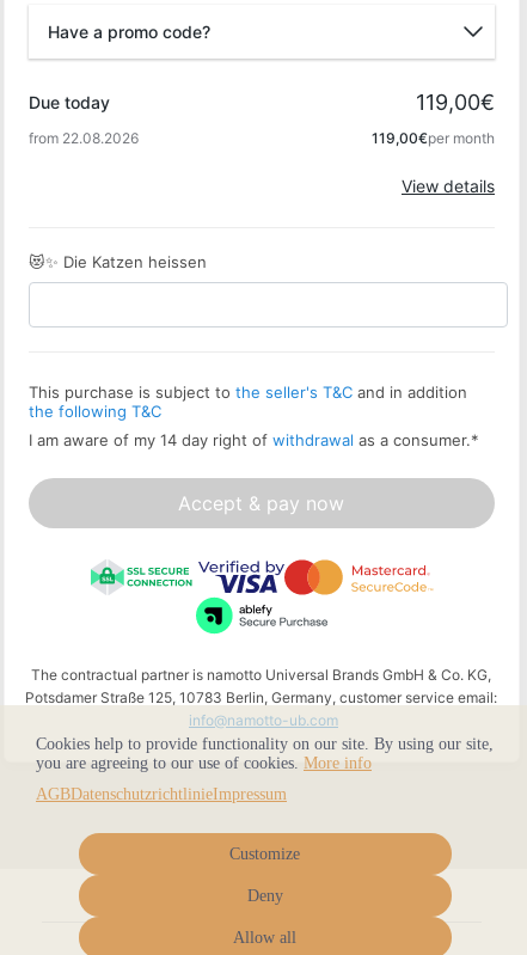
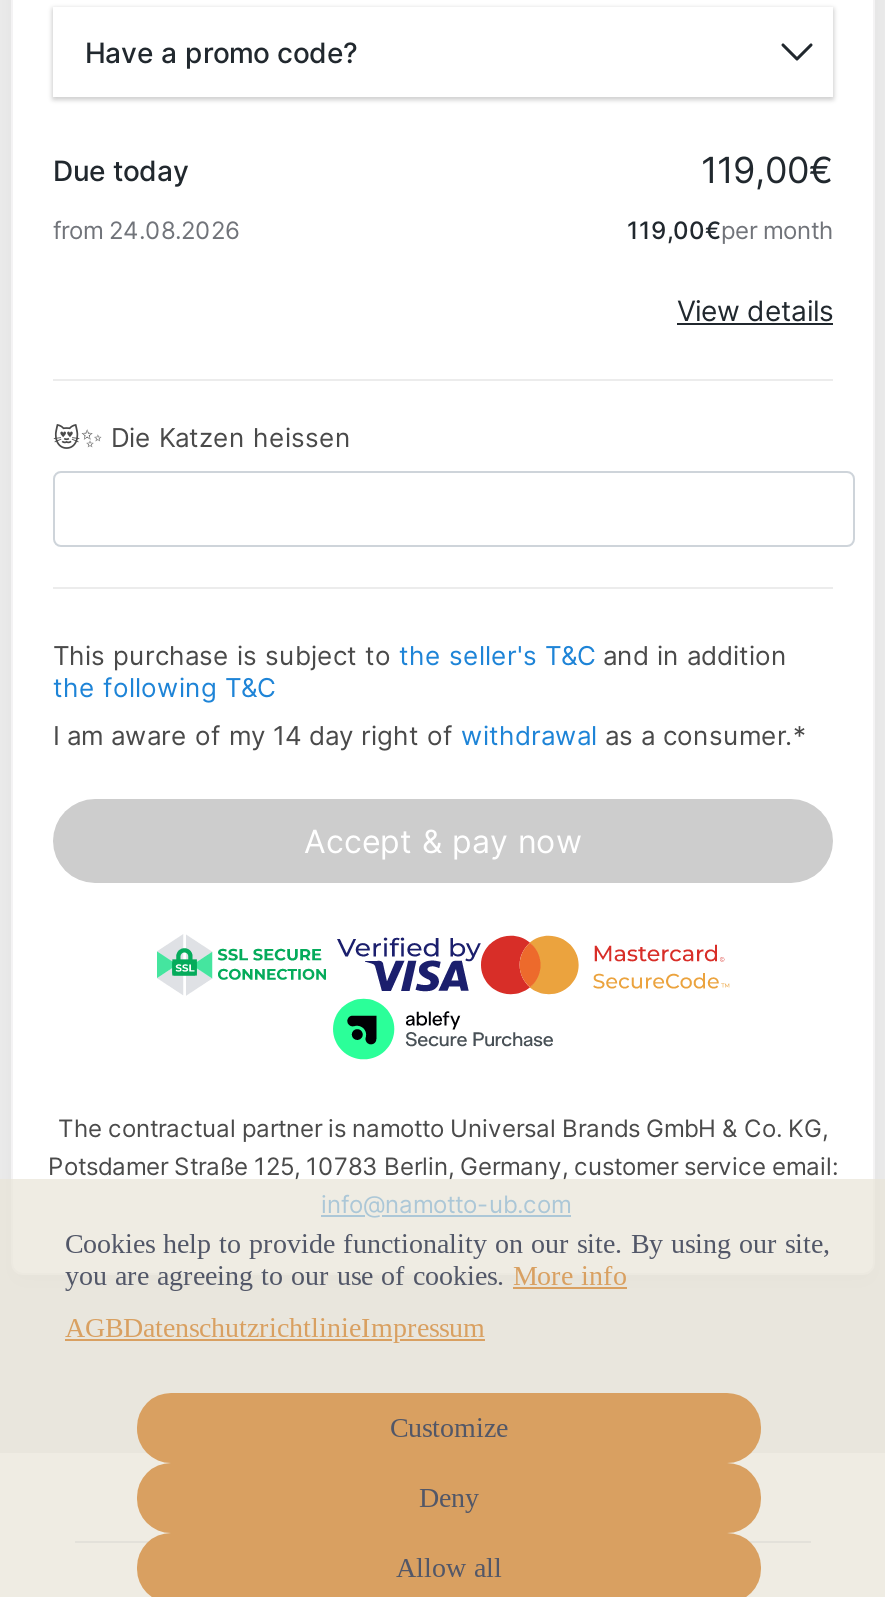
- from 22.08.2026
+ from 24.08.2026
